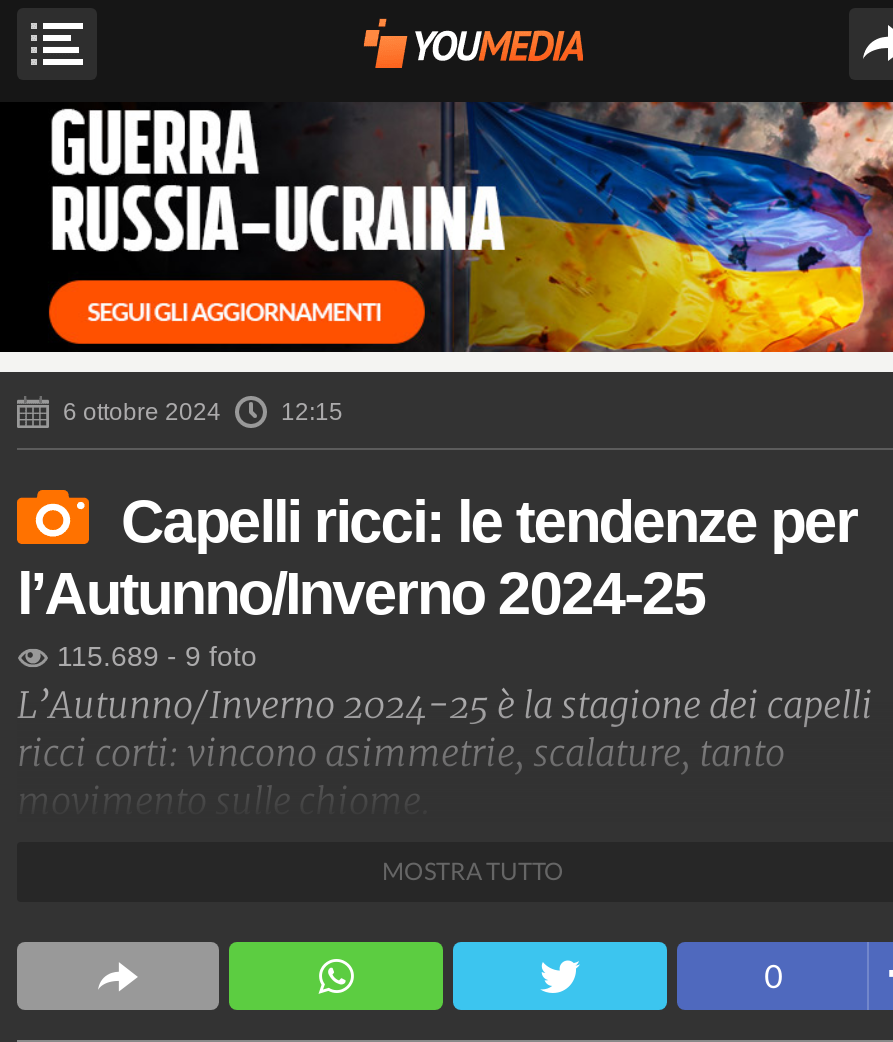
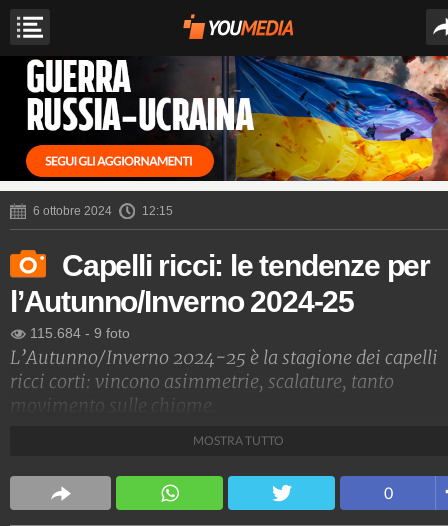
- 115.689 - 9 foto
+ 115.684 - 9 foto
